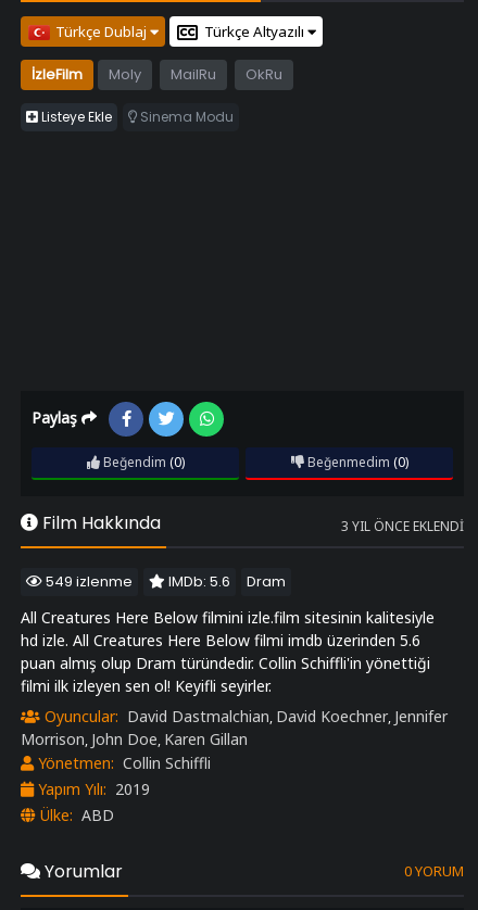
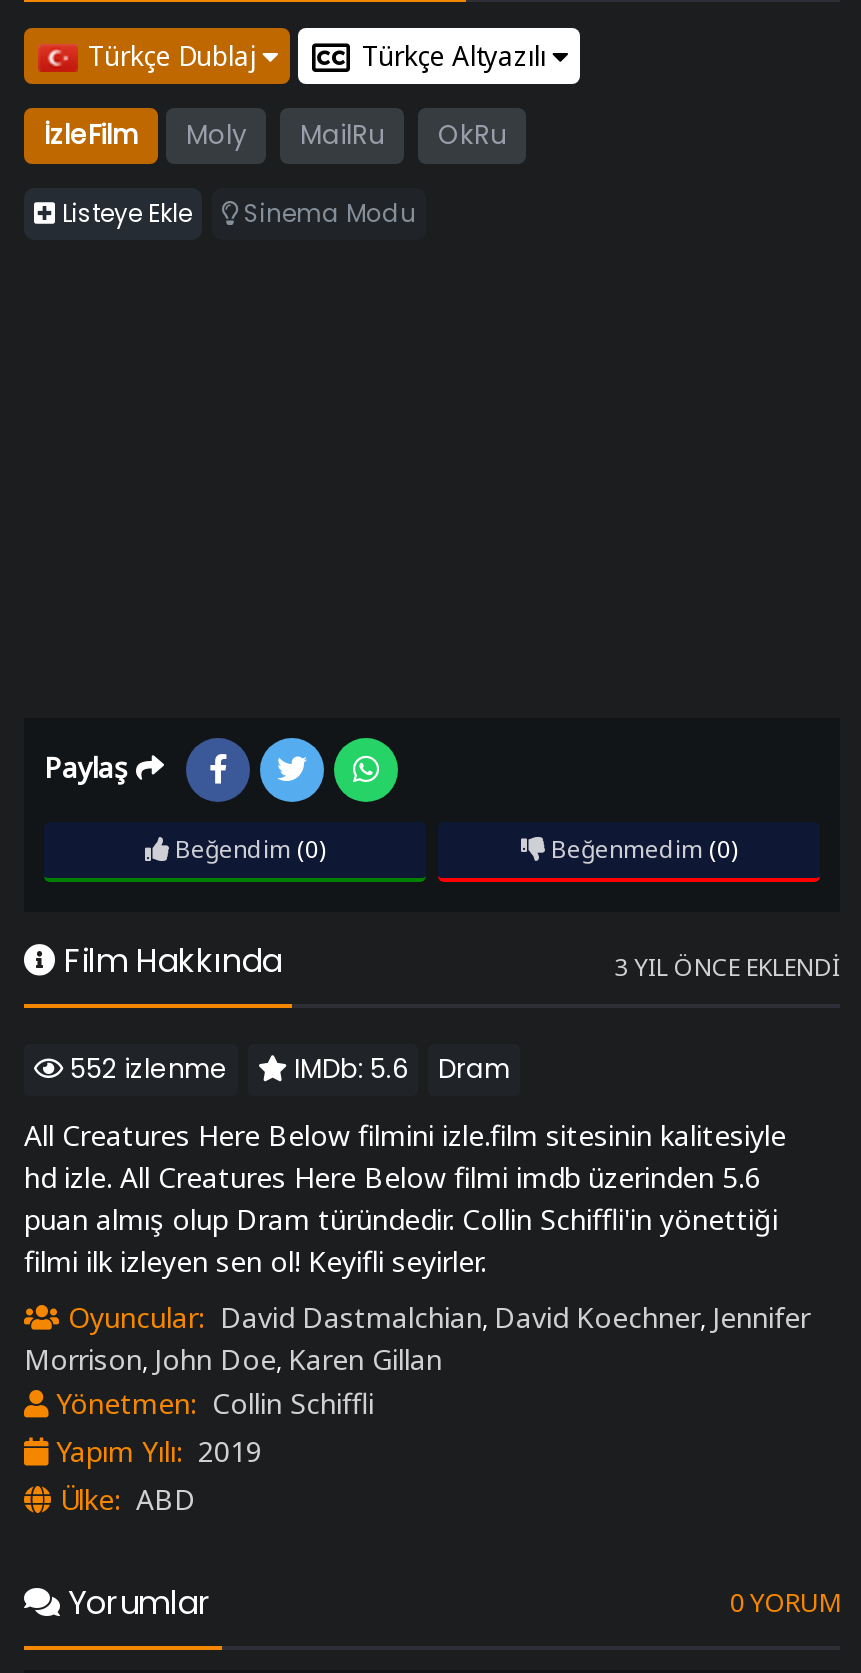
- 549 izlenme IMDb: 5.6 Dram
+ 552 izlenme IMDb: 5.6 Dram
